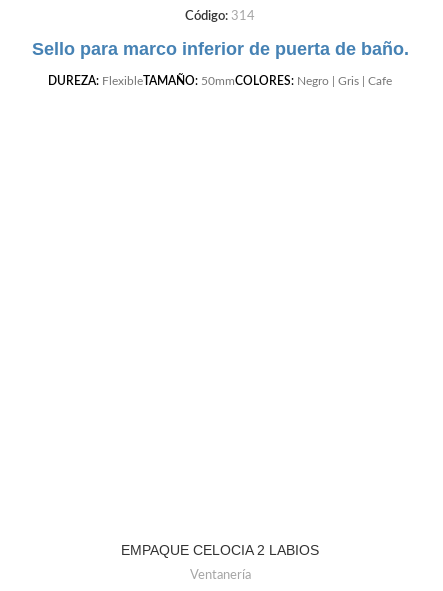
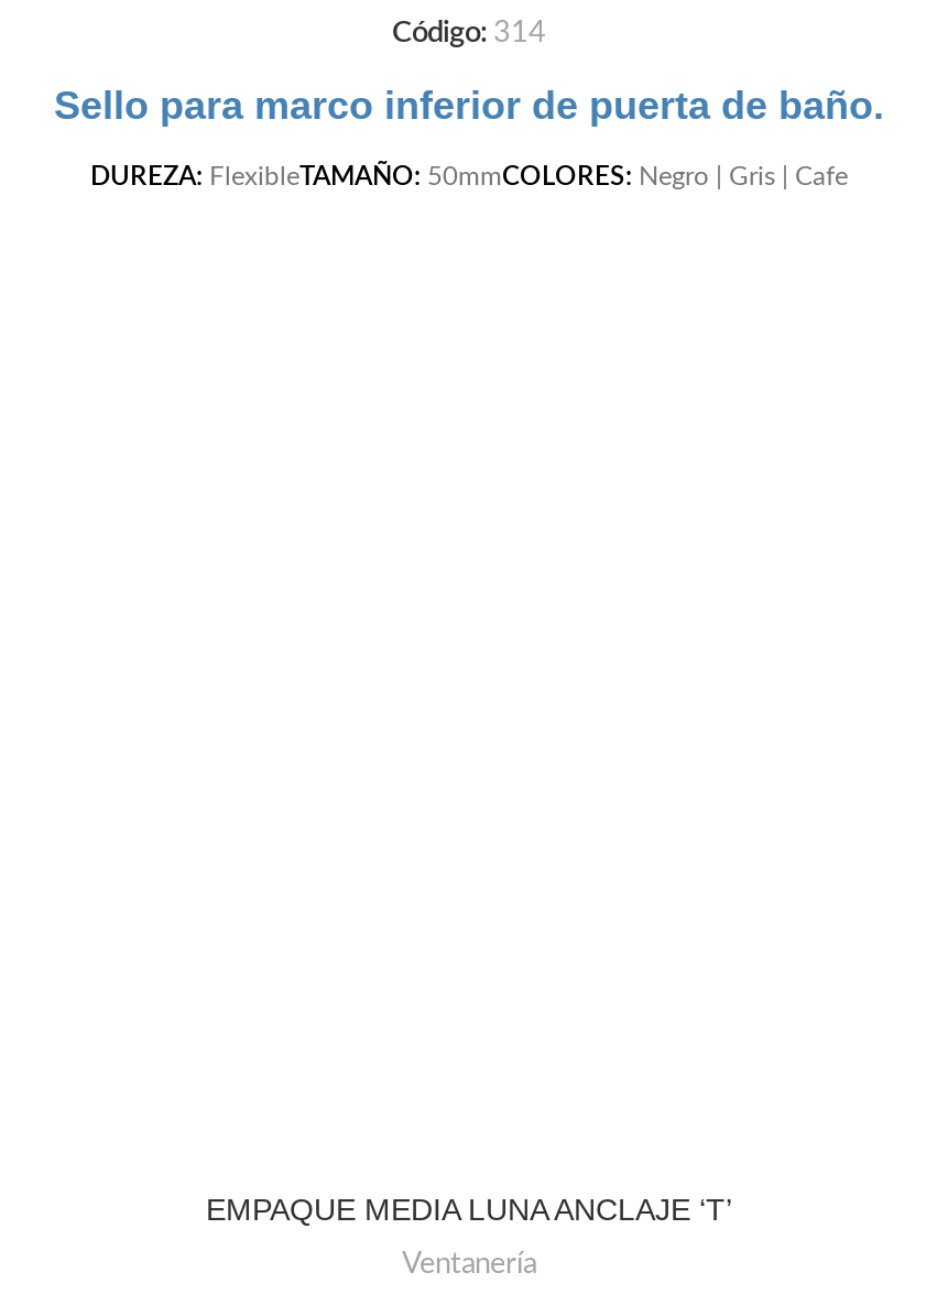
- EMPAQUE CELOCIA 2 LABIOS
+ EMPAQUE MEDIA LUNA ANCLAJE ‘T’
